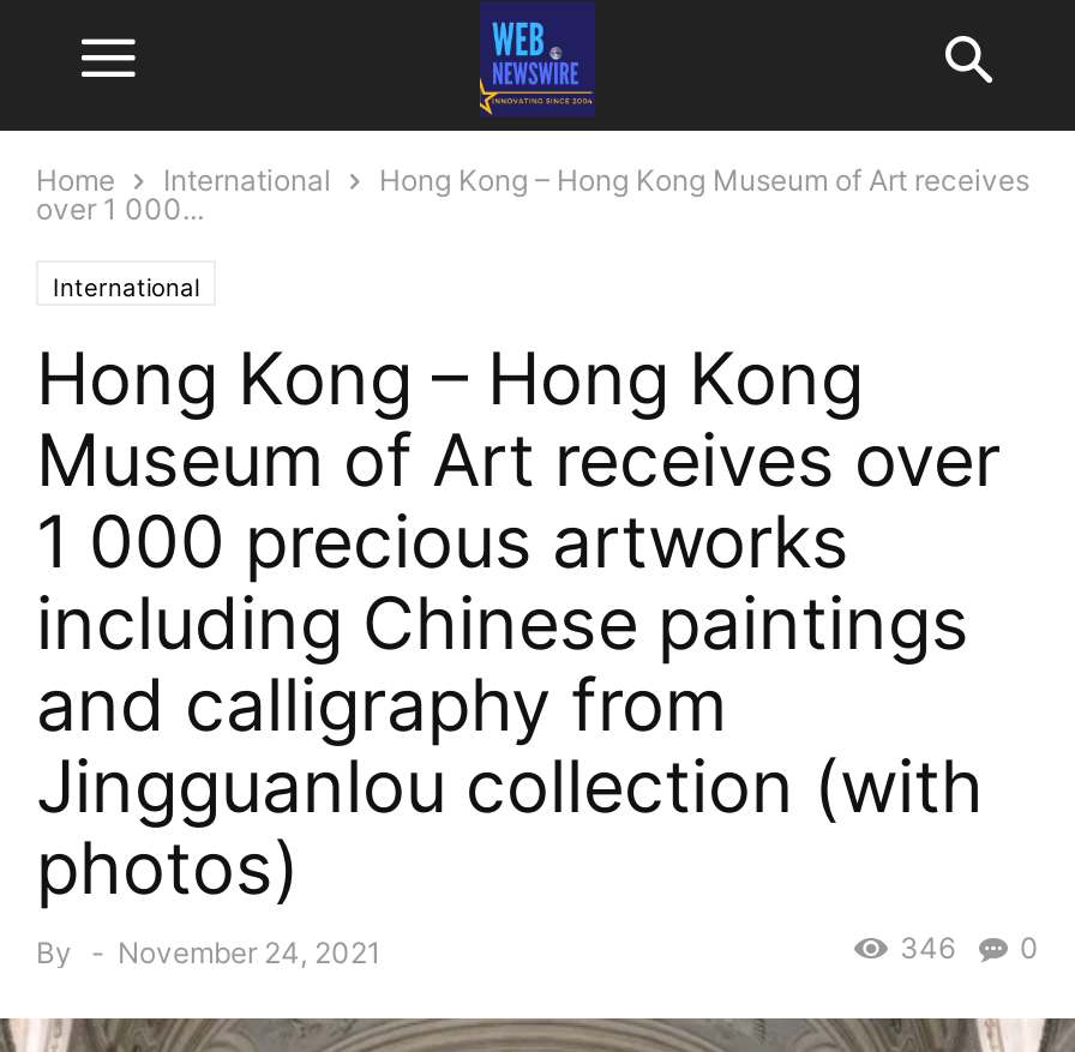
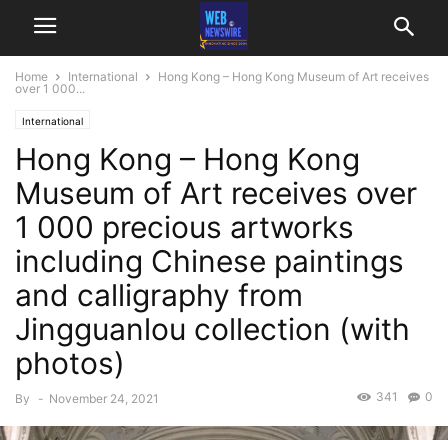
- 346 0
+ 341 0
